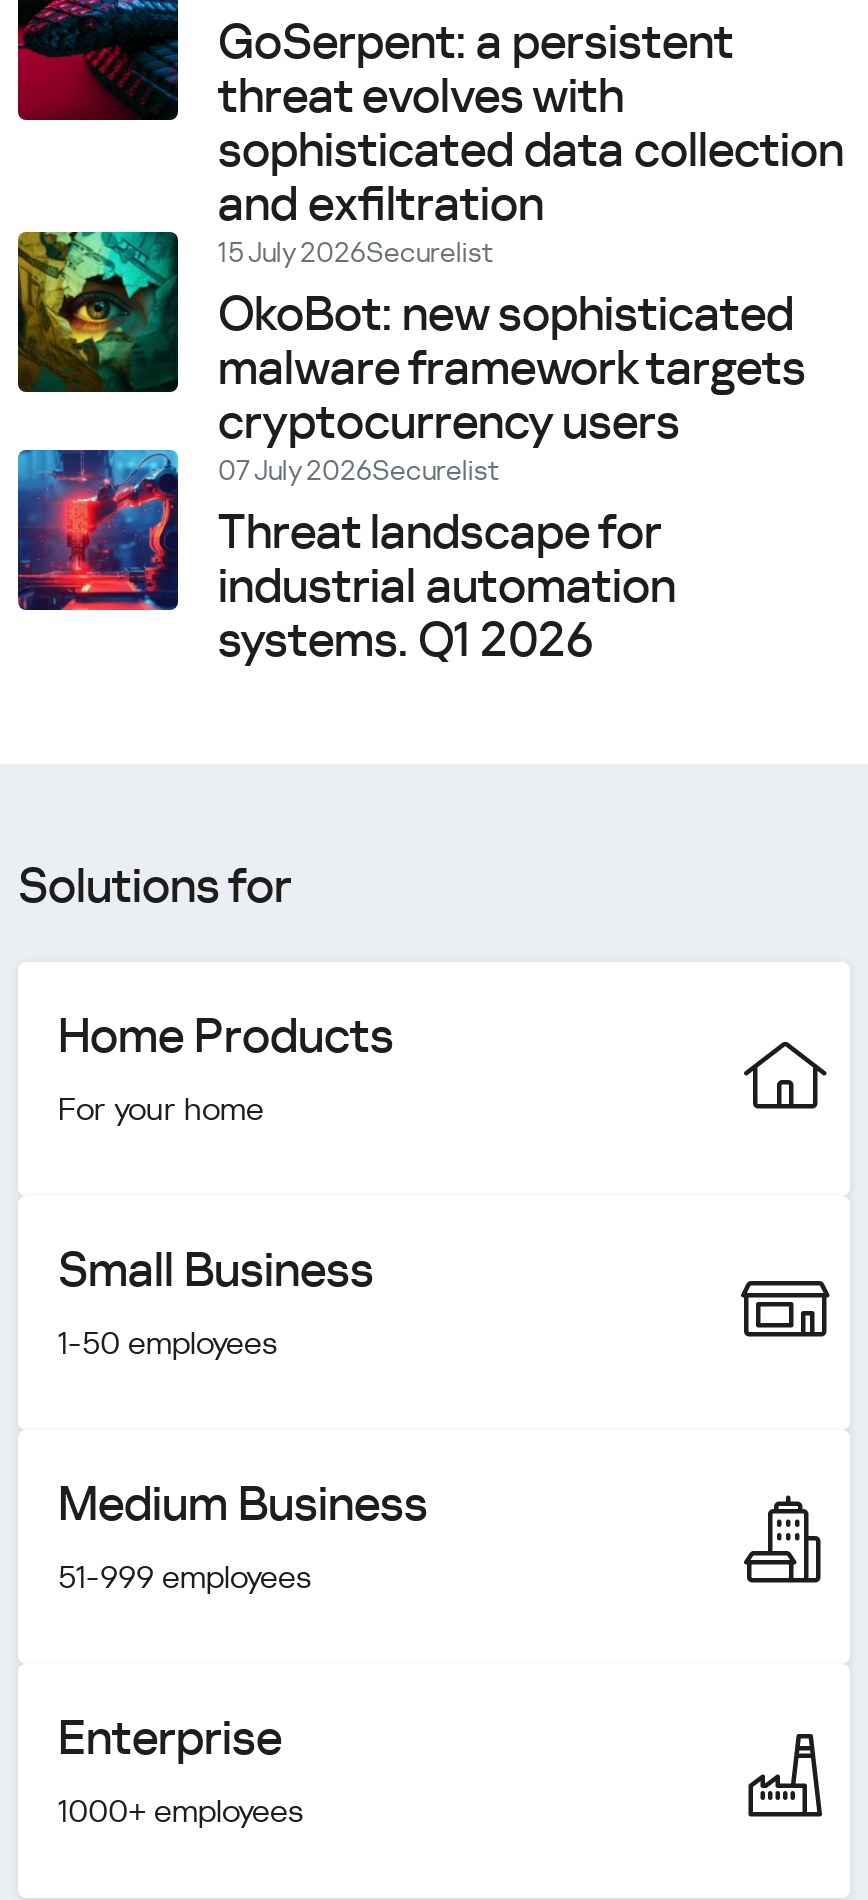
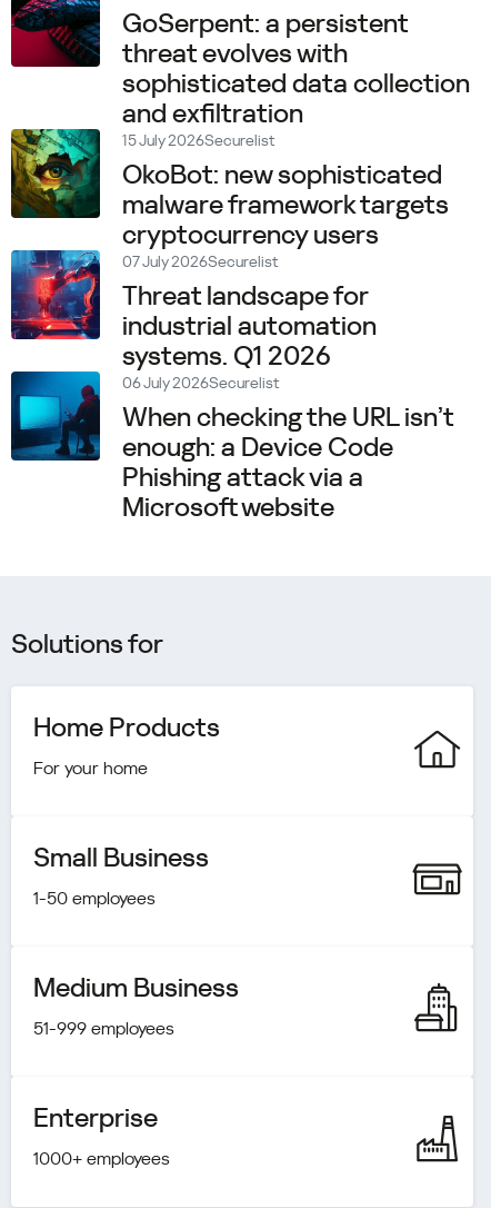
+ [image]
+ 06 July 2026Securelist
+ When checking the URL isn’t
+ enough: a Device Code
+ Phishing attack via a
+ Microsoft website
